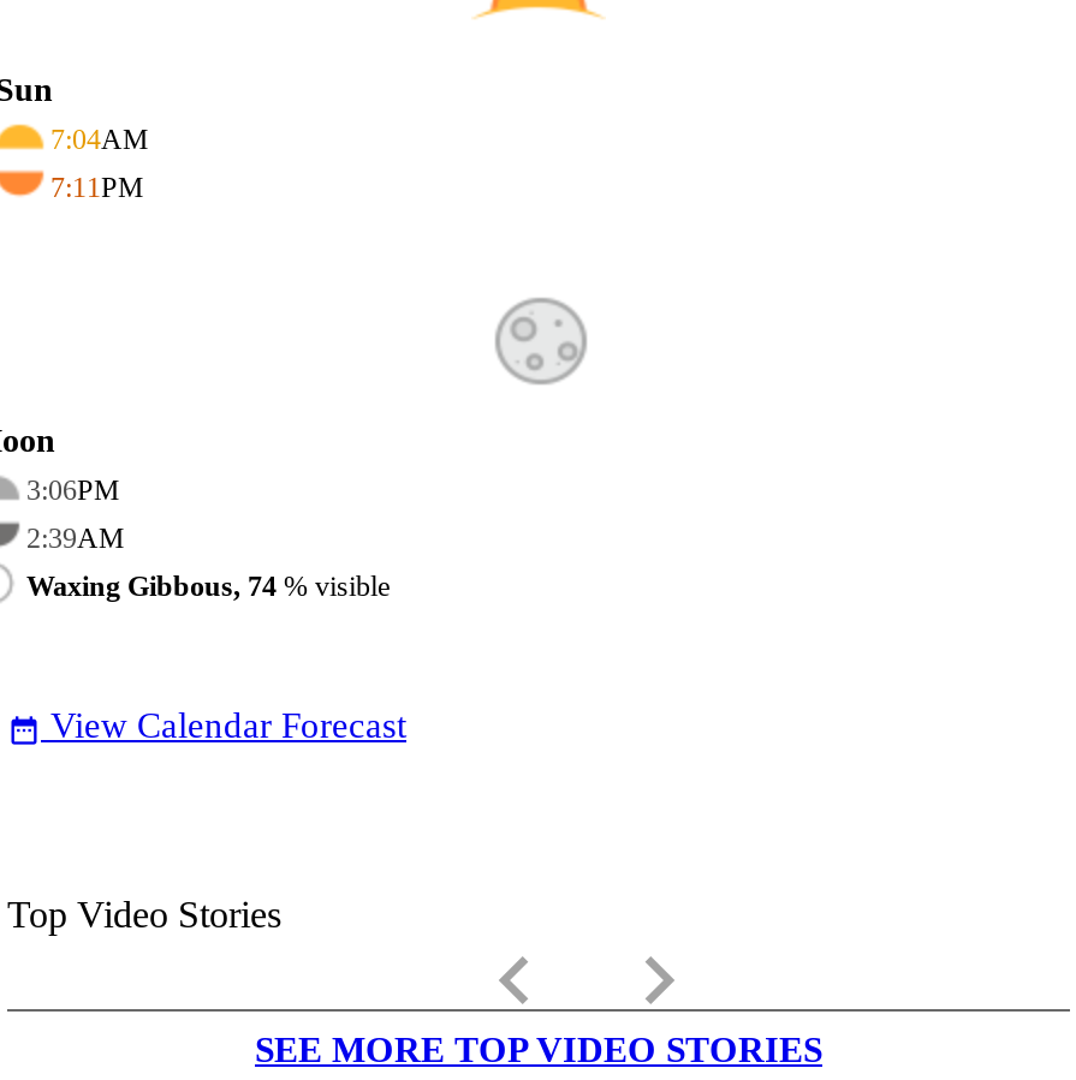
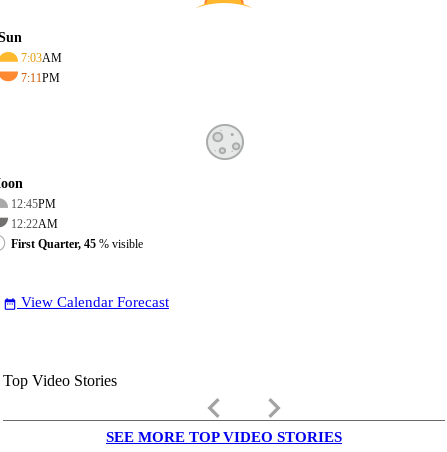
- 7:04AM
+ 7:03AM

- 3:06PM
+ 12:45PM

- 2:39AM
+ 12:22AM

- Waxing Gibbous, 74% visible
+ First Quarter, 45% visible
